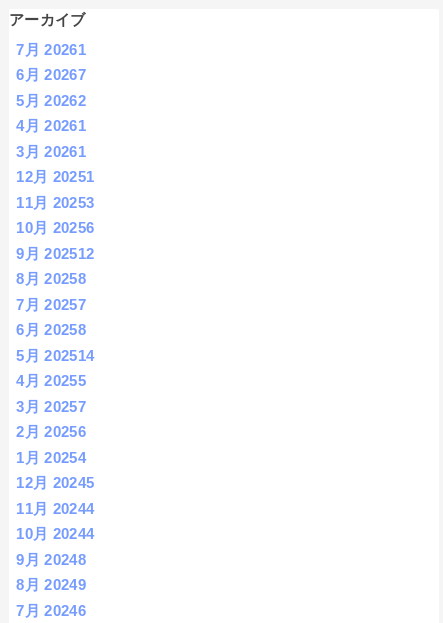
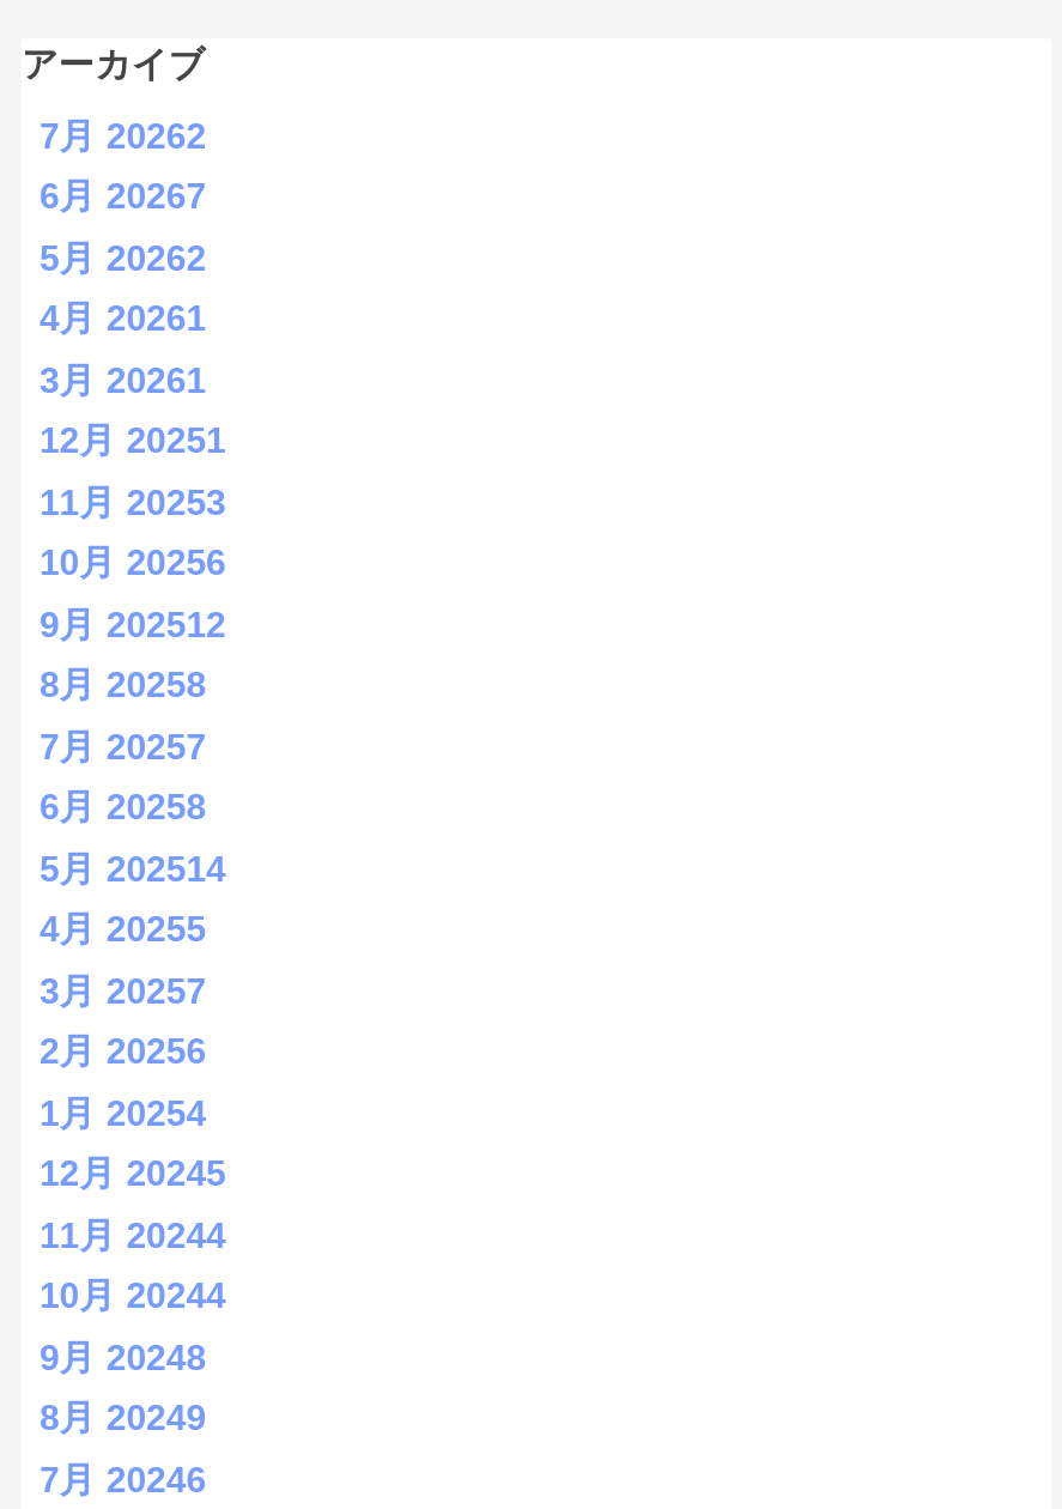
- 7月 20261
+ 7月 20262
